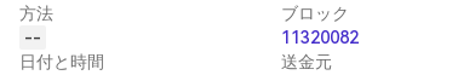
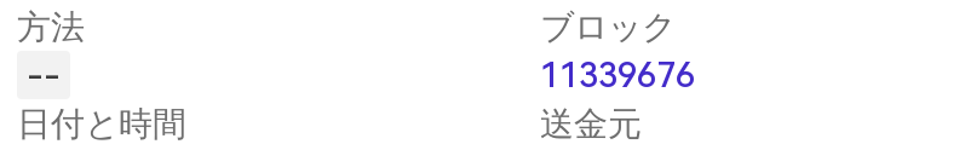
- 11320082
+ 11339676
